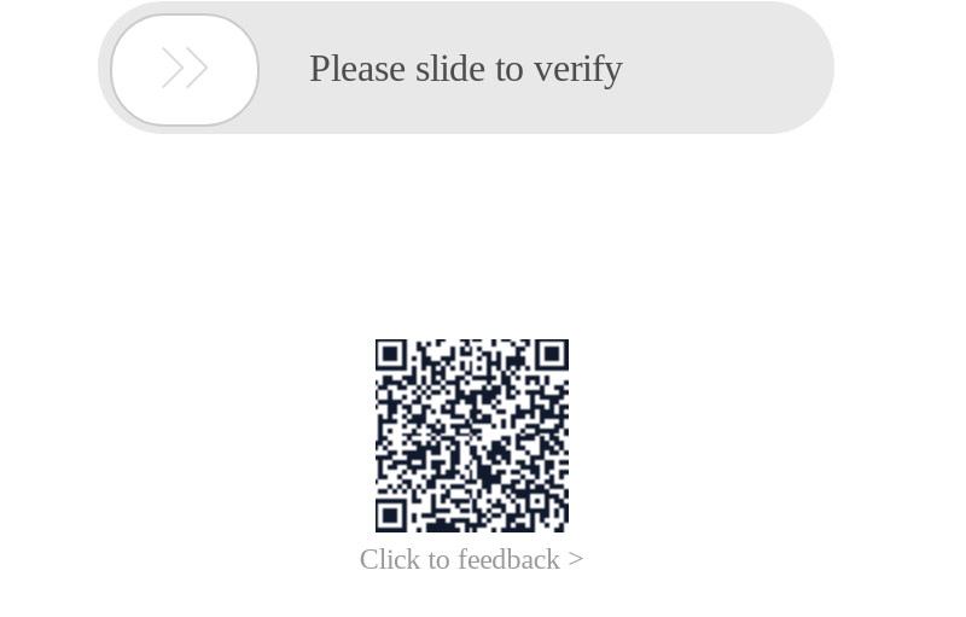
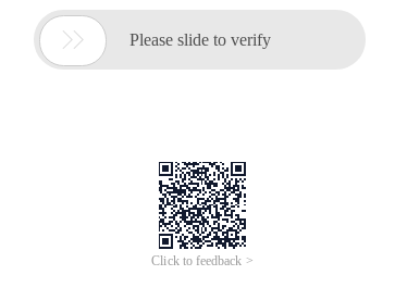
- [image]
+ [image]
